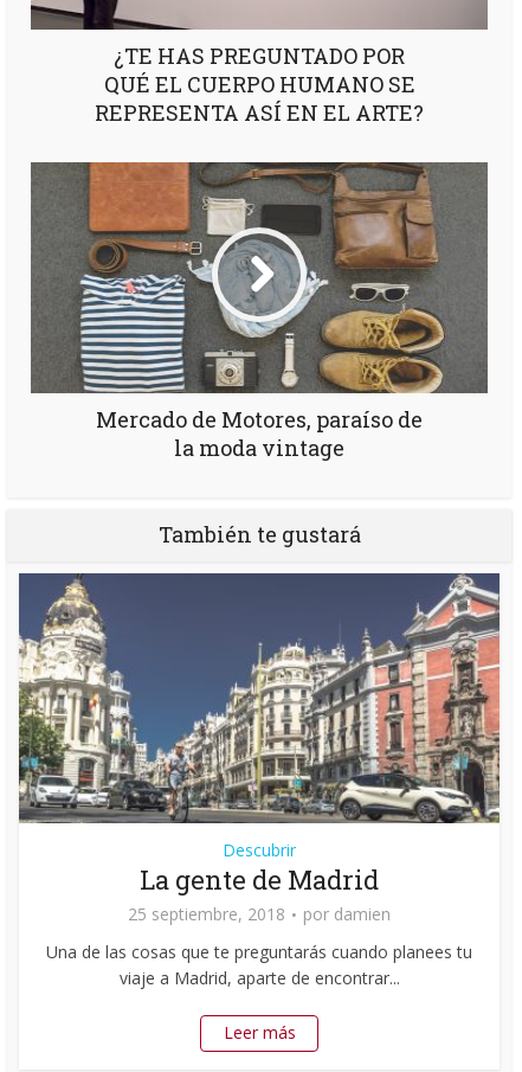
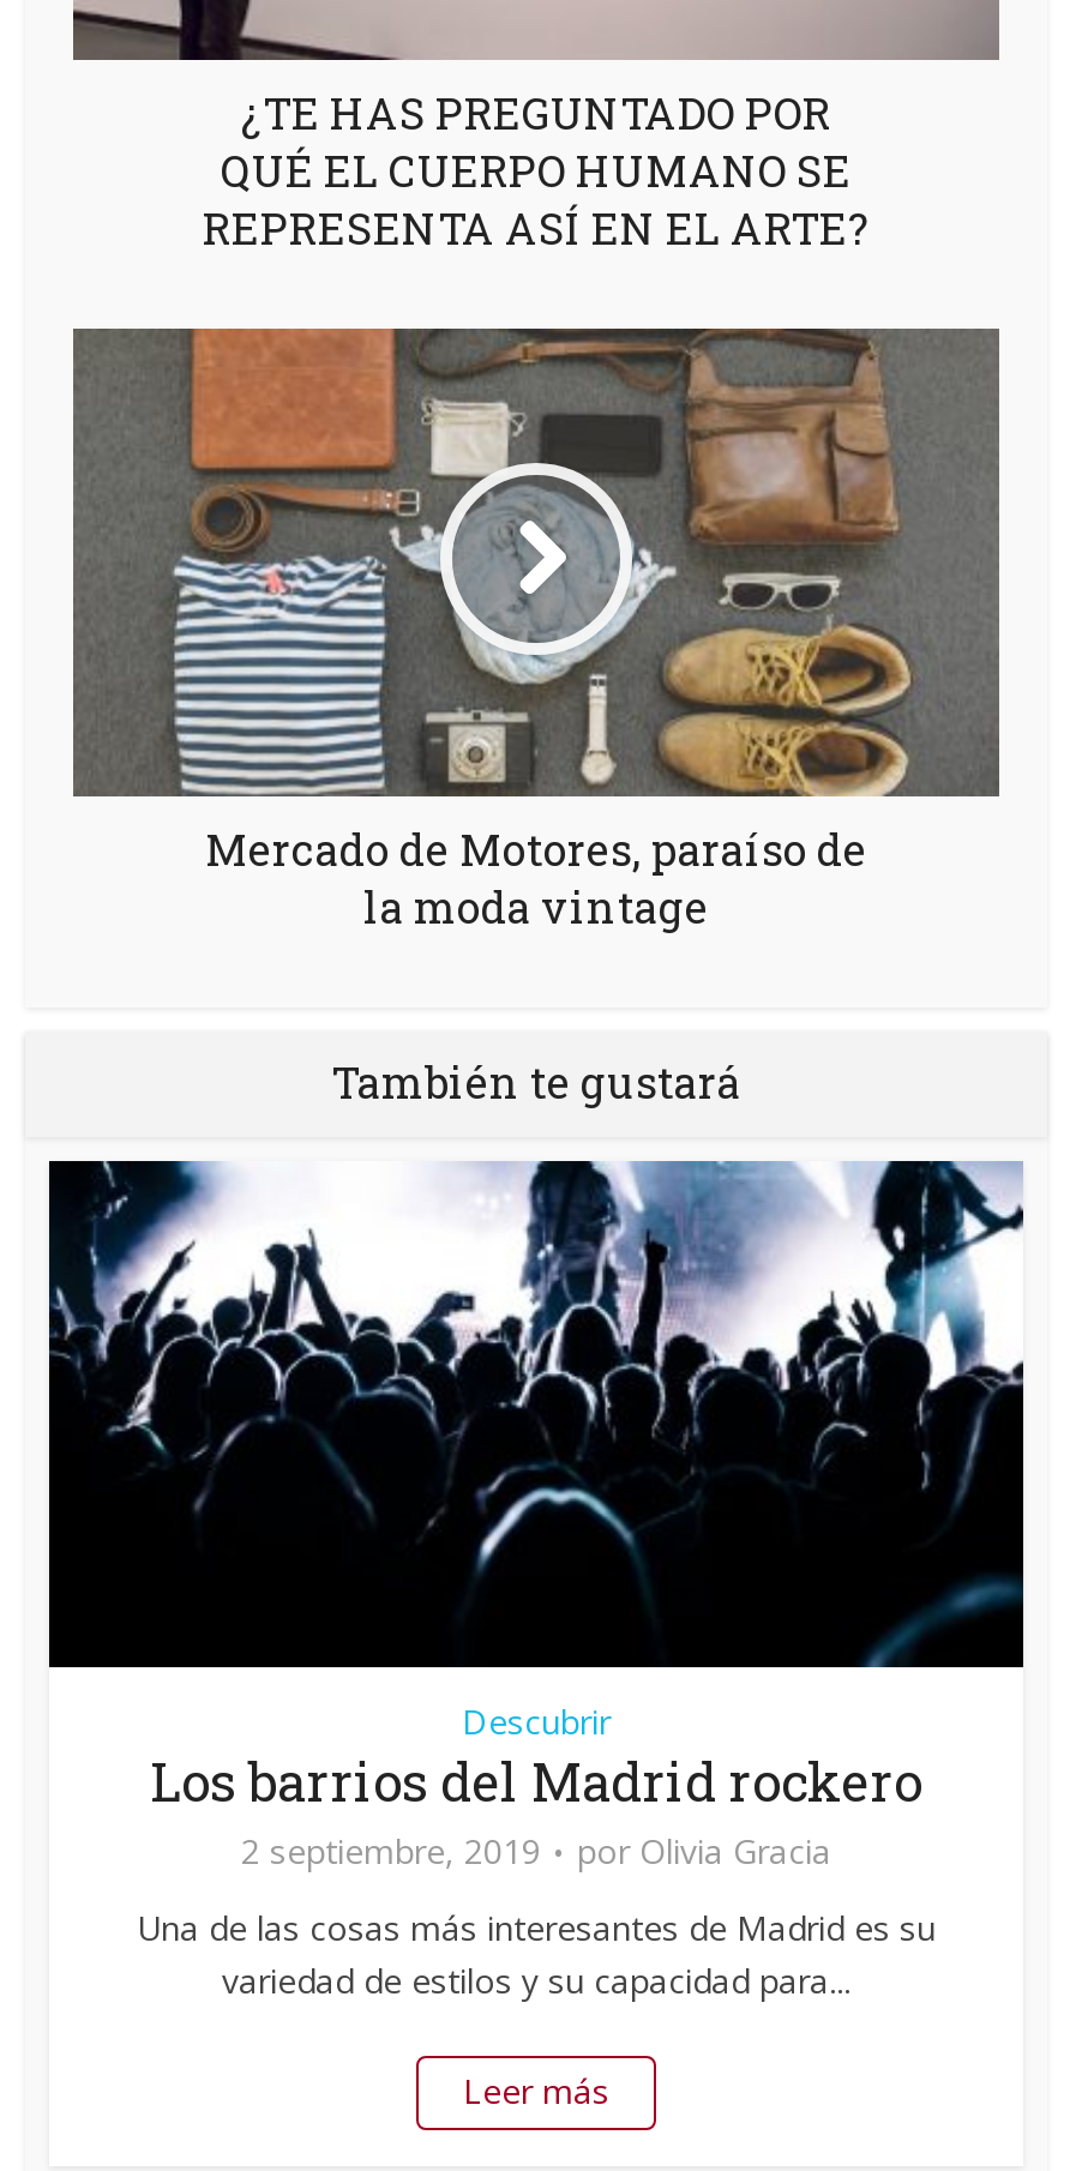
- [image]
- La gente de Madrid
- 25 septiembre, 2018
- por damien
+ [image]
+ Los barrios del Madrid rockero
+ 2 septiembre, 2019
+ por Olivia Gracia

- Una de las cosas que te preguntarás cuando planees tu
- viaje a Madrid, aparte de encontrar...
+ Una de las cosas más interesantes de Madrid es su
+ variedad de estilos y su capacidad para...
